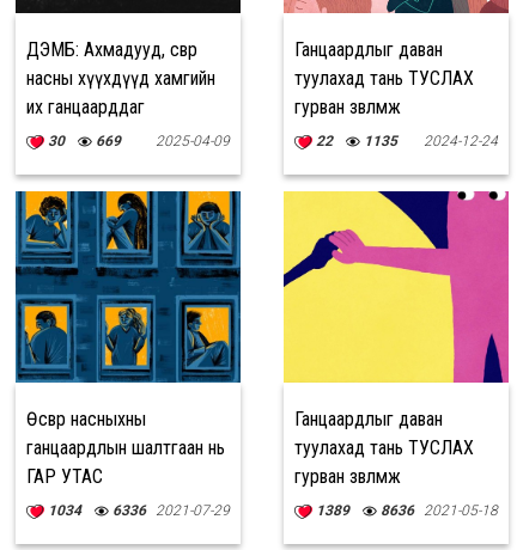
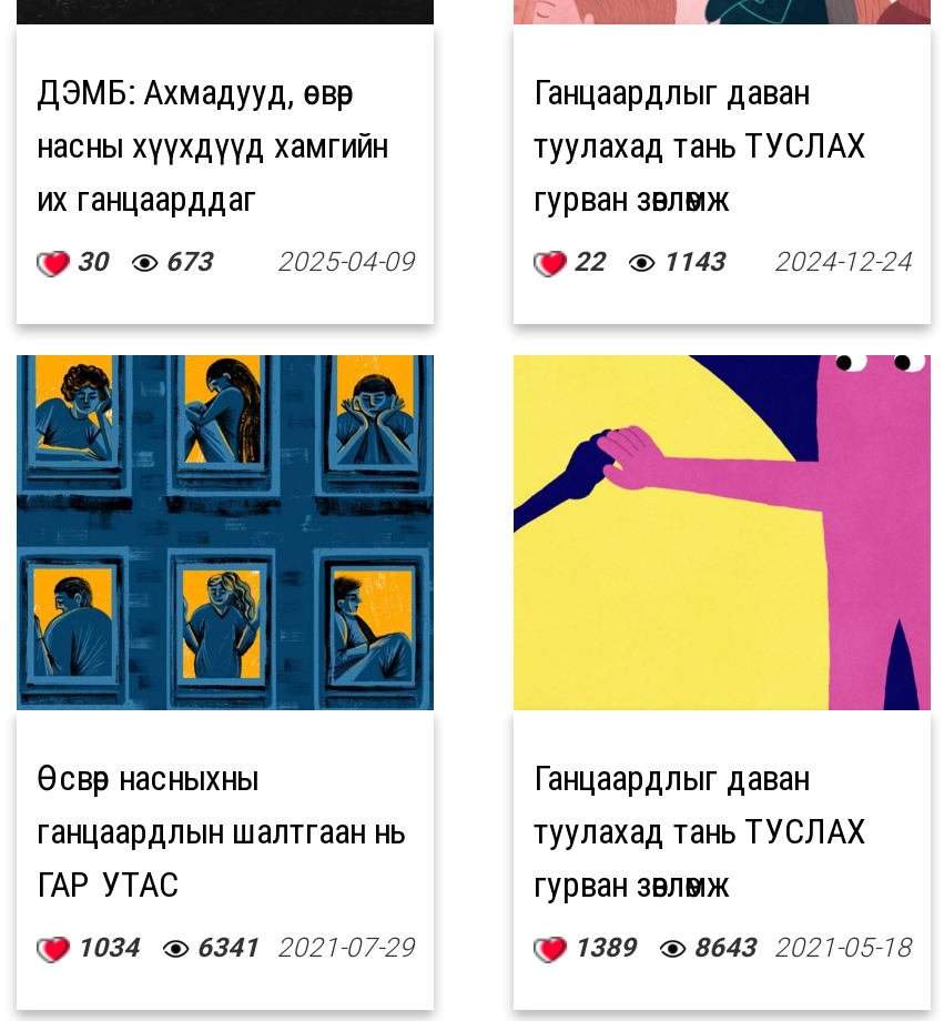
- 30 669
+ 30 673

- 22 1135 2024-12-24
+ 22 1143 2024-12-24

- 1034 6336 2021-07-29
+ 1034 6341 2021-07-29

- 1389 8636 2021-05-18
+ 1389 8643 2021-05-18
